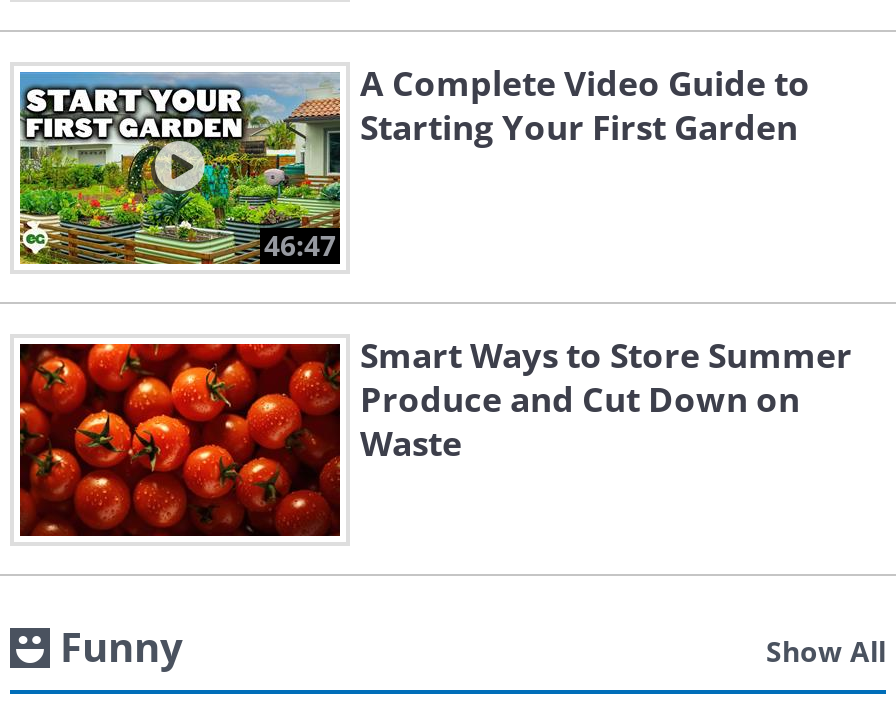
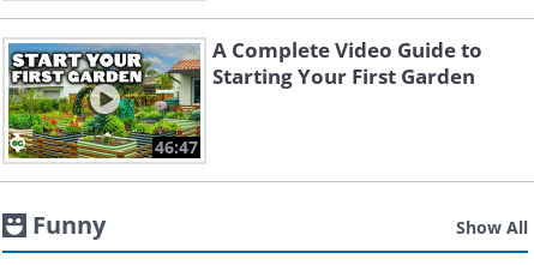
- [image]
- Smart Ways to Store Summer
- Produce and Cut Down on
- Waste
